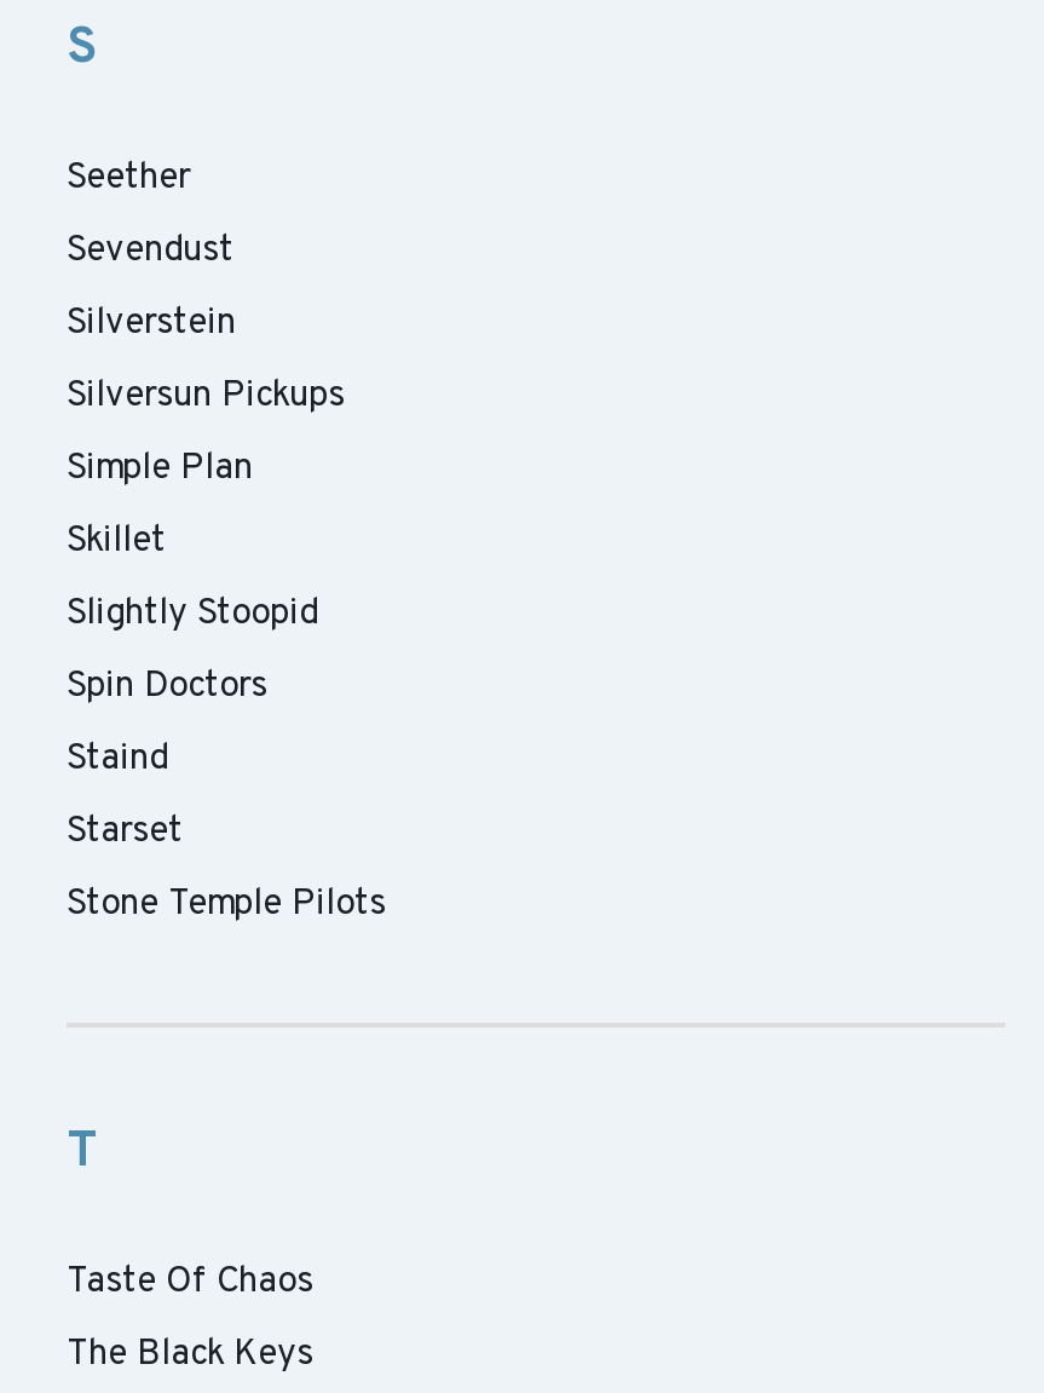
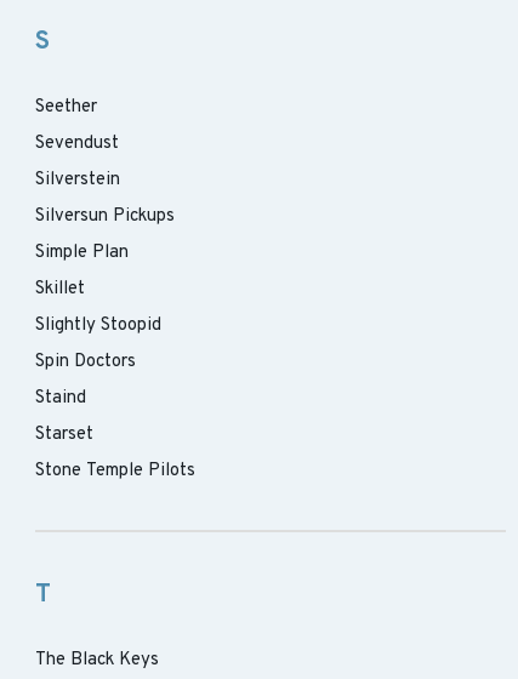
- Taste Of Chaos
